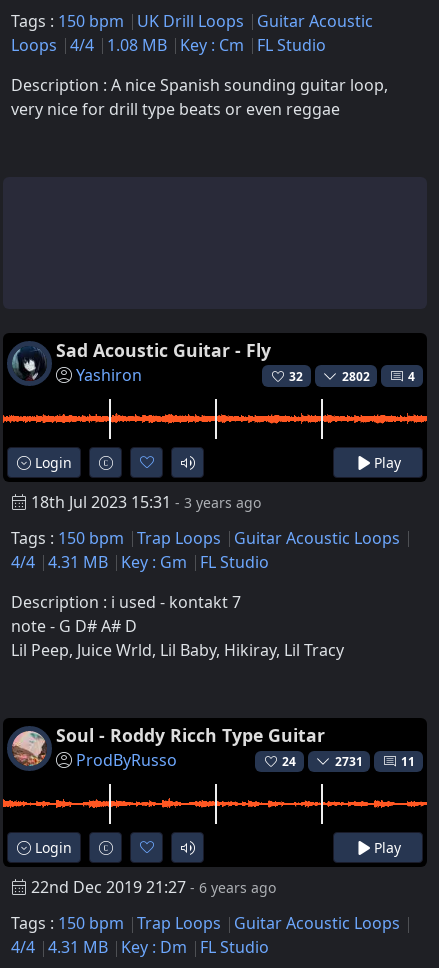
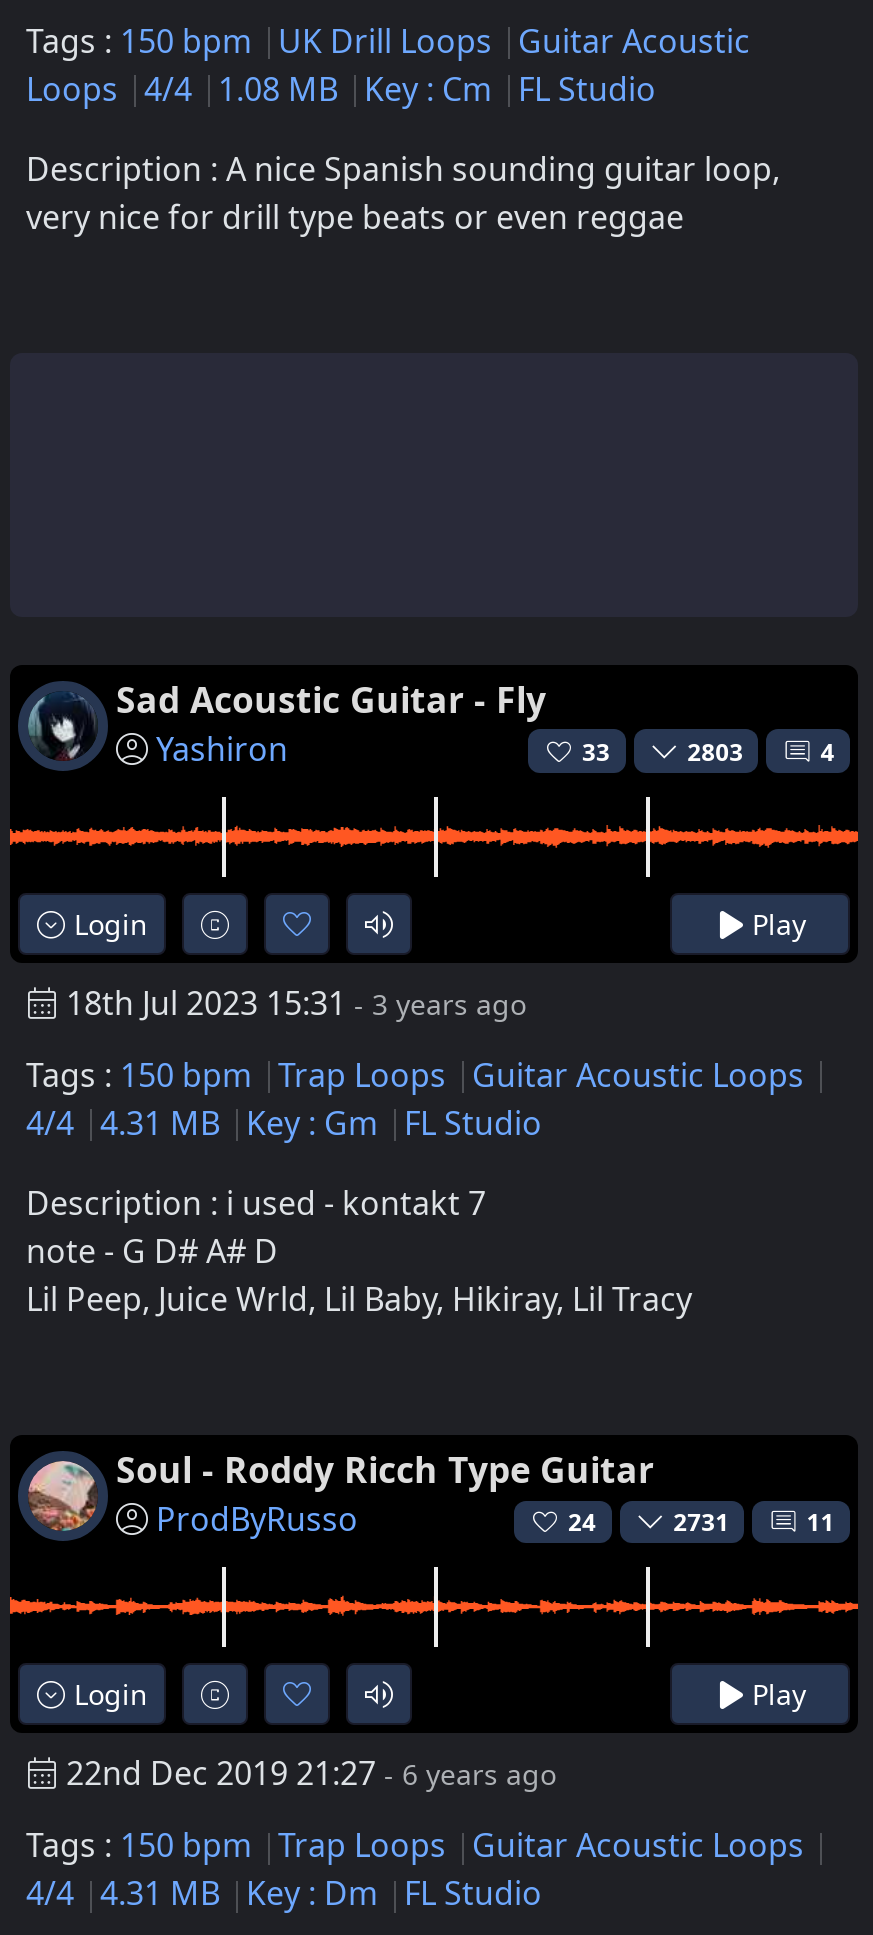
- 32
+ 33

- 2802
+ 2803
